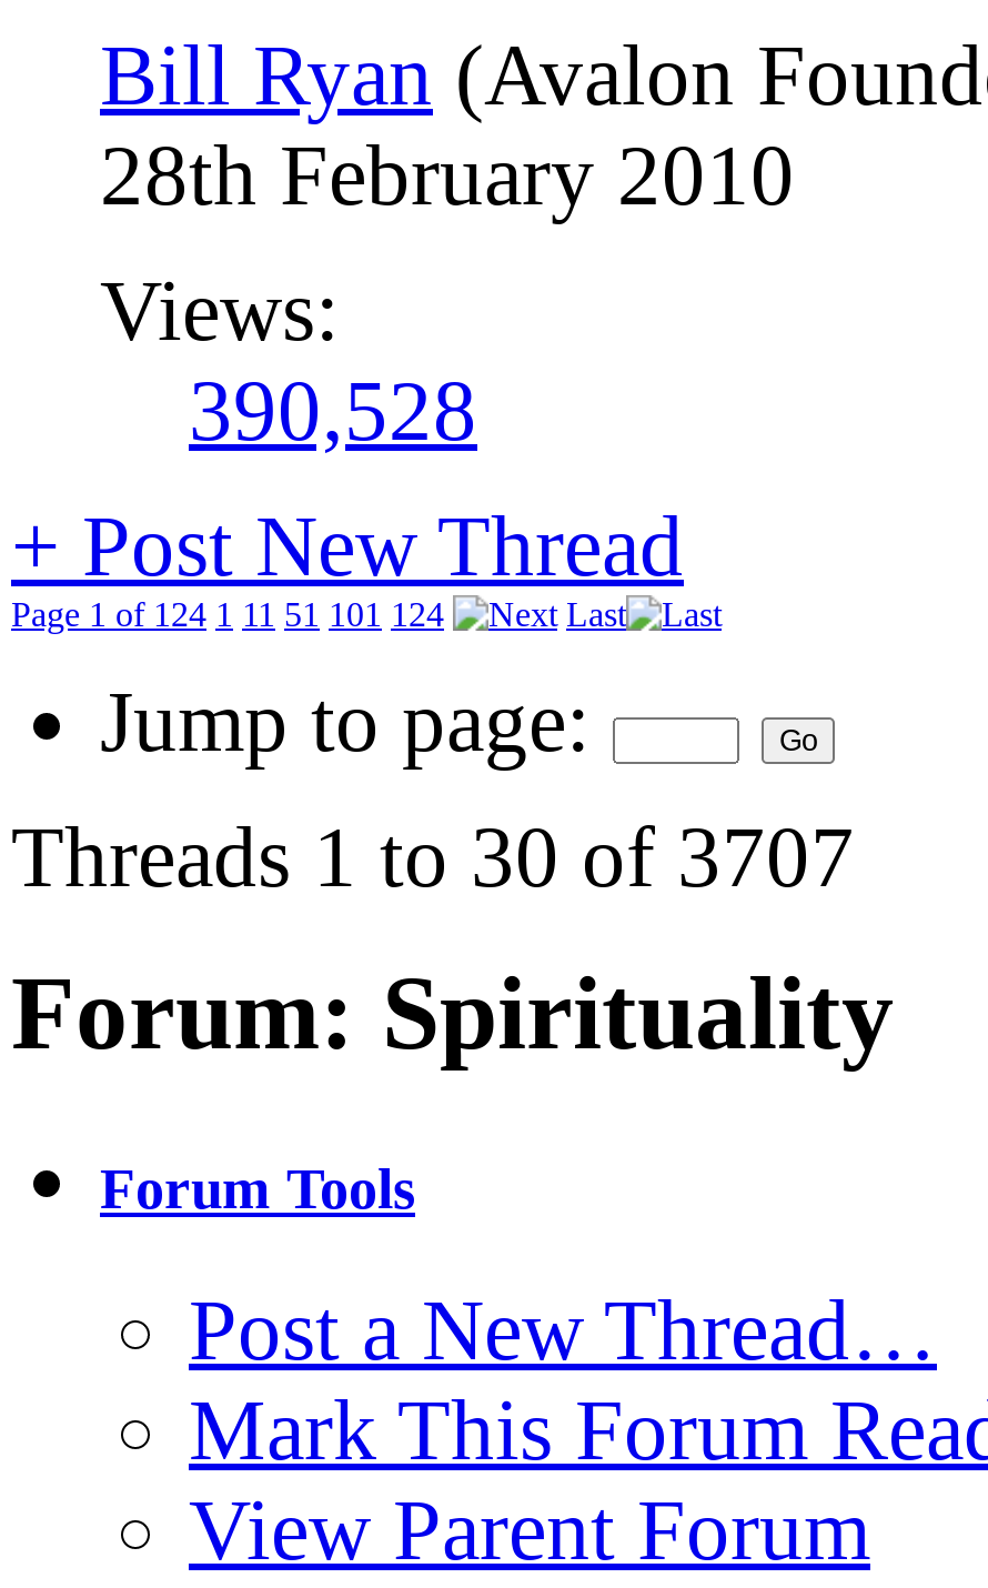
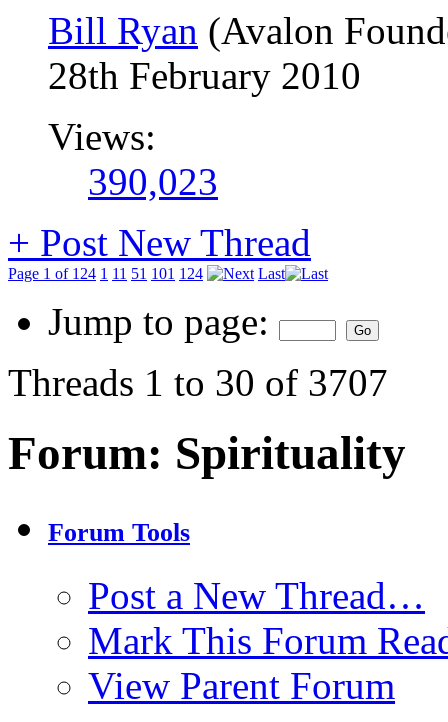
- 390,528
+ 390,023
